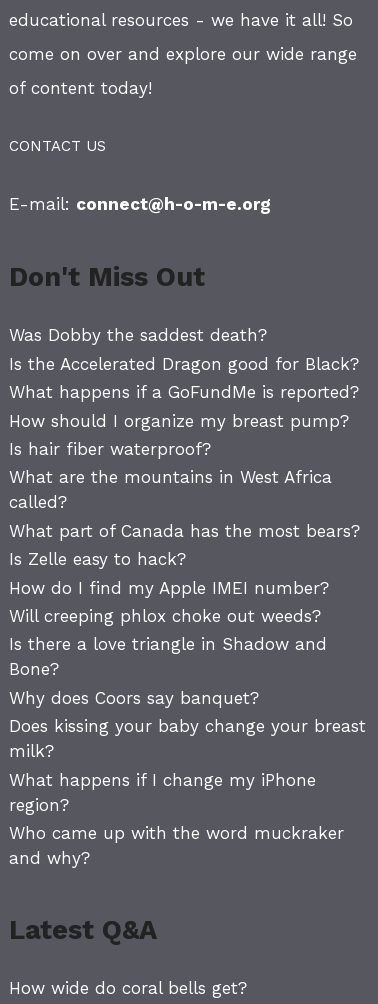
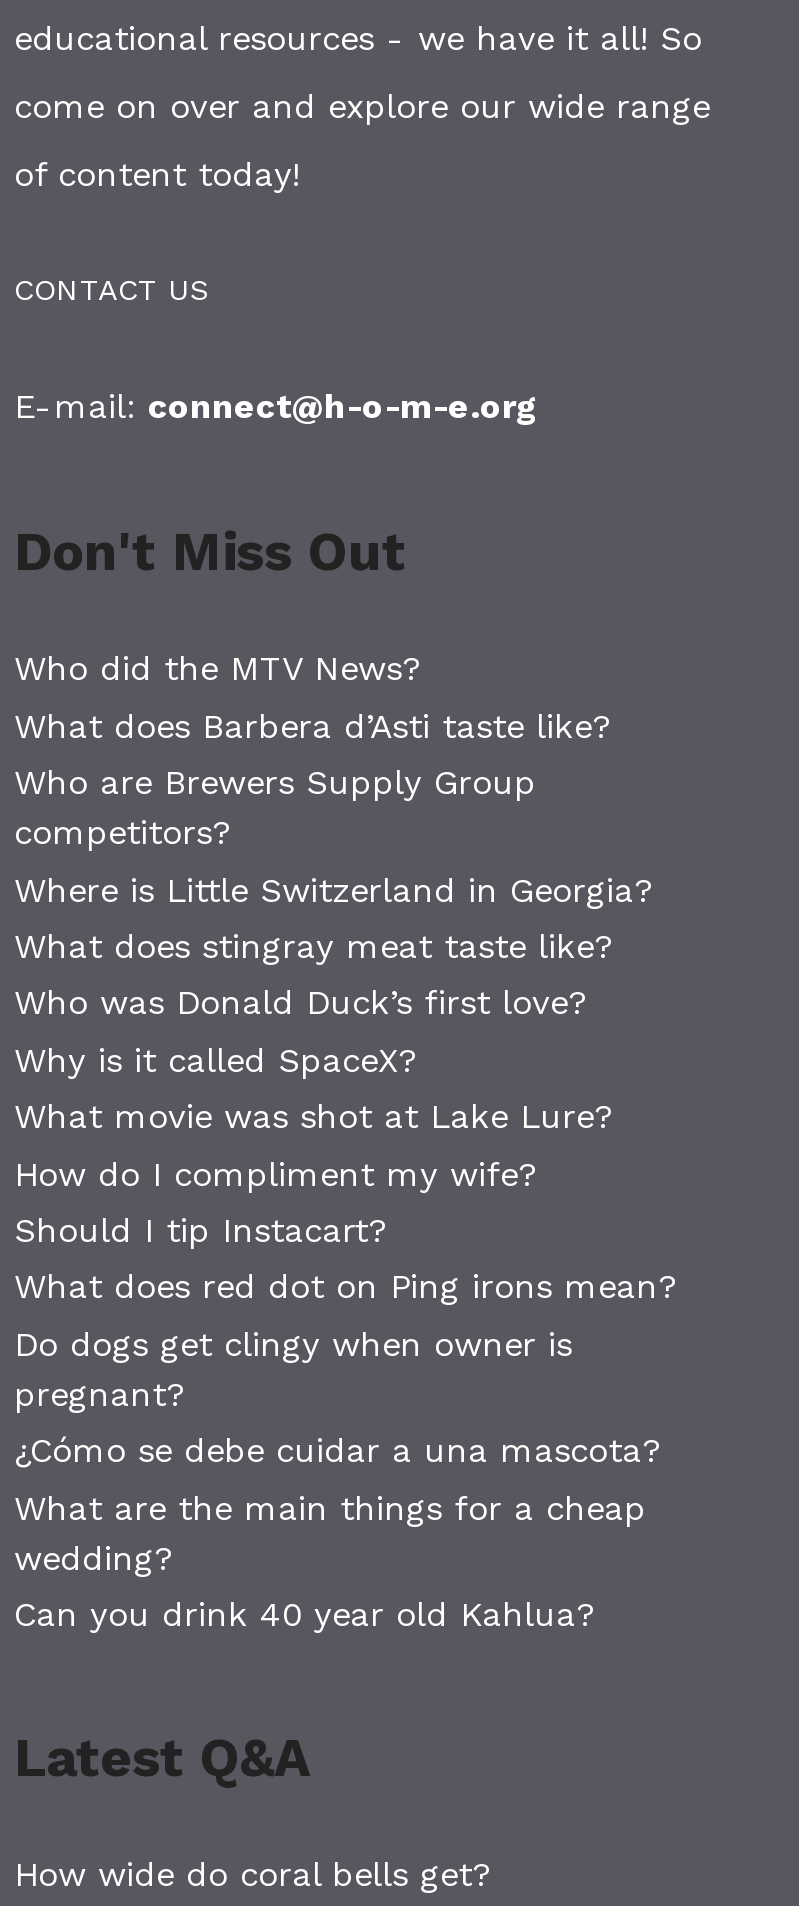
- Was Dobby the saddest death?
- Is the Accelerated Dragon good for Black?
- What happens if a GoFundMe is reported?
- How should I organize my breast pump?
- Is hair fiber waterproof?
- What are the mountains in West Africa
- called?
- What part of Canada has the most bears?
- Is Zelle easy to hack?
- How do I find my Apple IMEI number?
- Will creeping phlox choke out weeds?
- Is there a love triangle in Shadow and
- Bone?
- Why does Coors say banquet?
- Does kissing your baby change your breast
- milk?
- What happens if I change my iPhone
- region?
- Who came up with the word muckraker
- and why?
+ Who did the MTV News?
+ What does Barbera d’Asti taste like?
+ Who are Brewers Supply Group
+ competitors?
+ Where is Little Switzerland in Georgia?
+ What does stingray meat taste like?
+ Who was Donald Duck’s first love?
+ Why is it called SpaceX?
+ What movie was shot at Lake Lure?
+ How do I compliment my wife?
+ Should I tip Instacart?
+ What does red dot on Ping irons mean?
+ Do dogs get clingy when owner is
+ pregnant?
+ ¿Cómo se debe cuidar a una mascota?
+ What are the main things for a cheap
+ wedding?
+ Can you drink 40 year old Kahlua?
